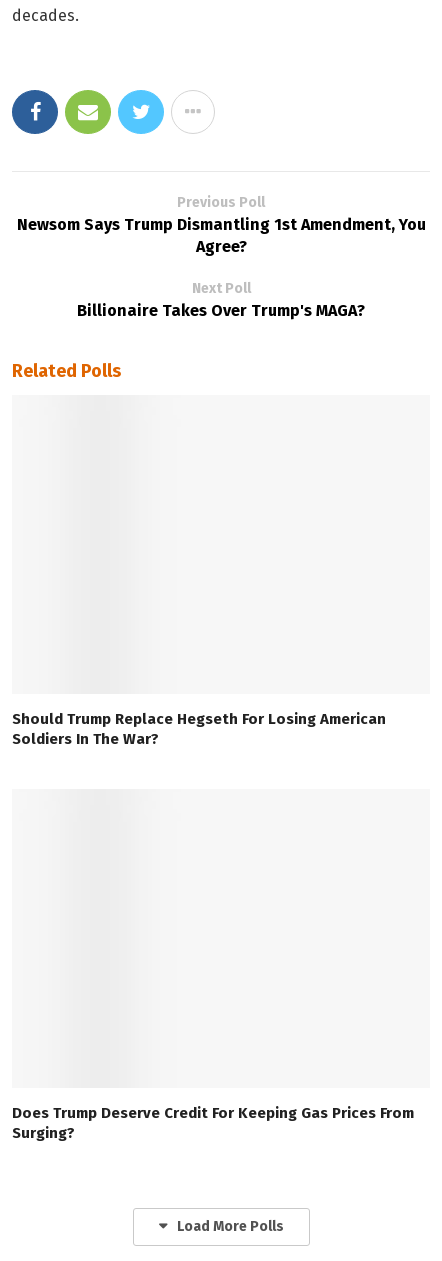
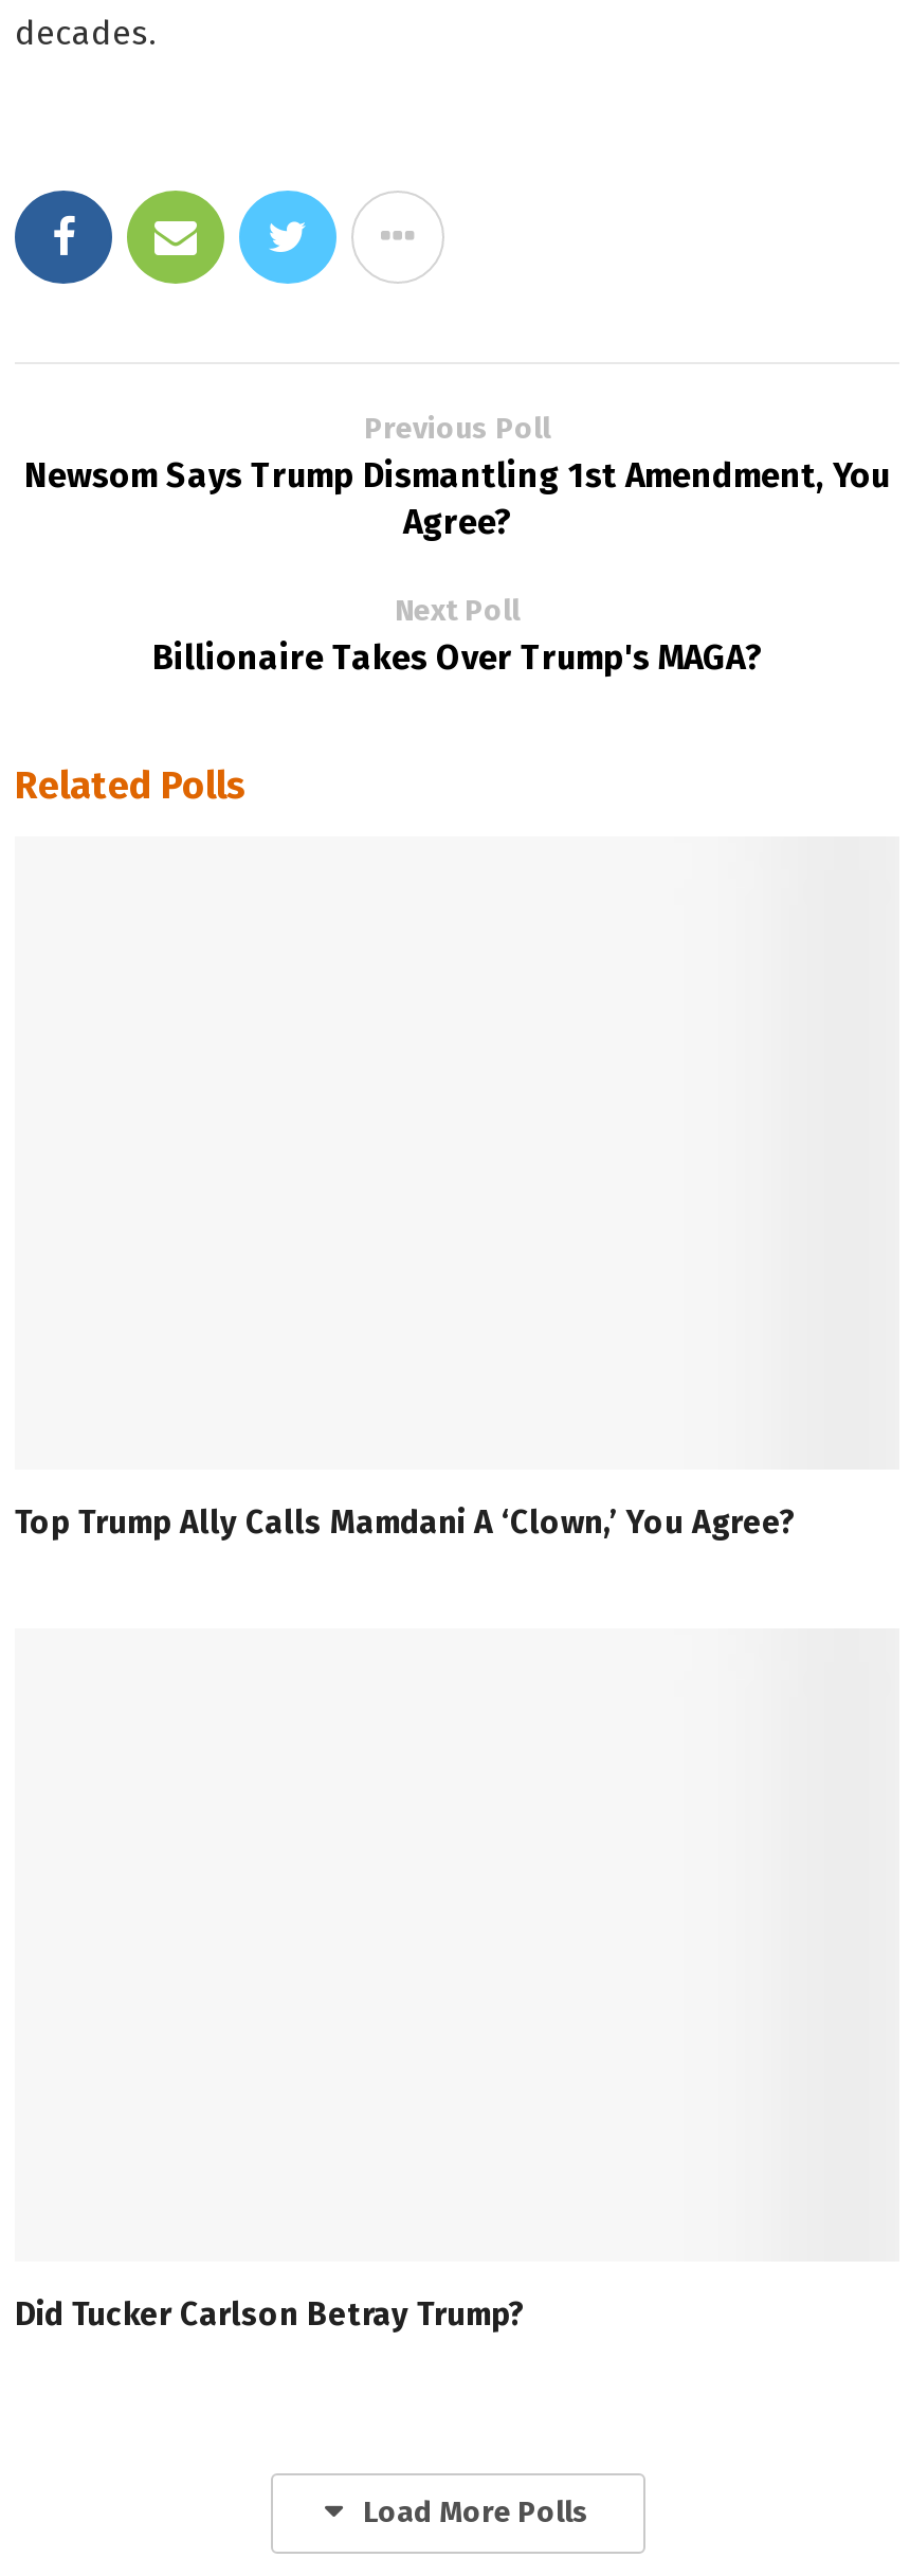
- Should Trump Replace Hegseth For Losing American
- Soldiers In The War?
+ Top Trump Ally Calls Mamdani A ‘Clown,’ You Agree?

- Does Trump Deserve Credit For Keeping Gas Prices From
- Surging?
+ Did Tucker Carlson Betray Trump?
